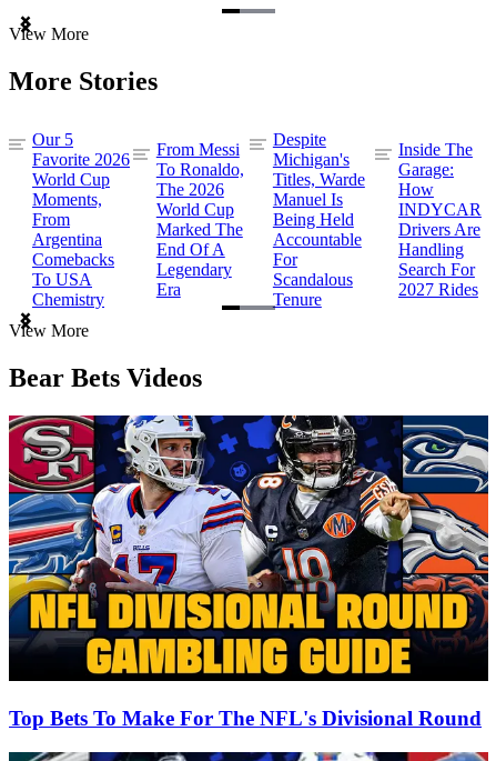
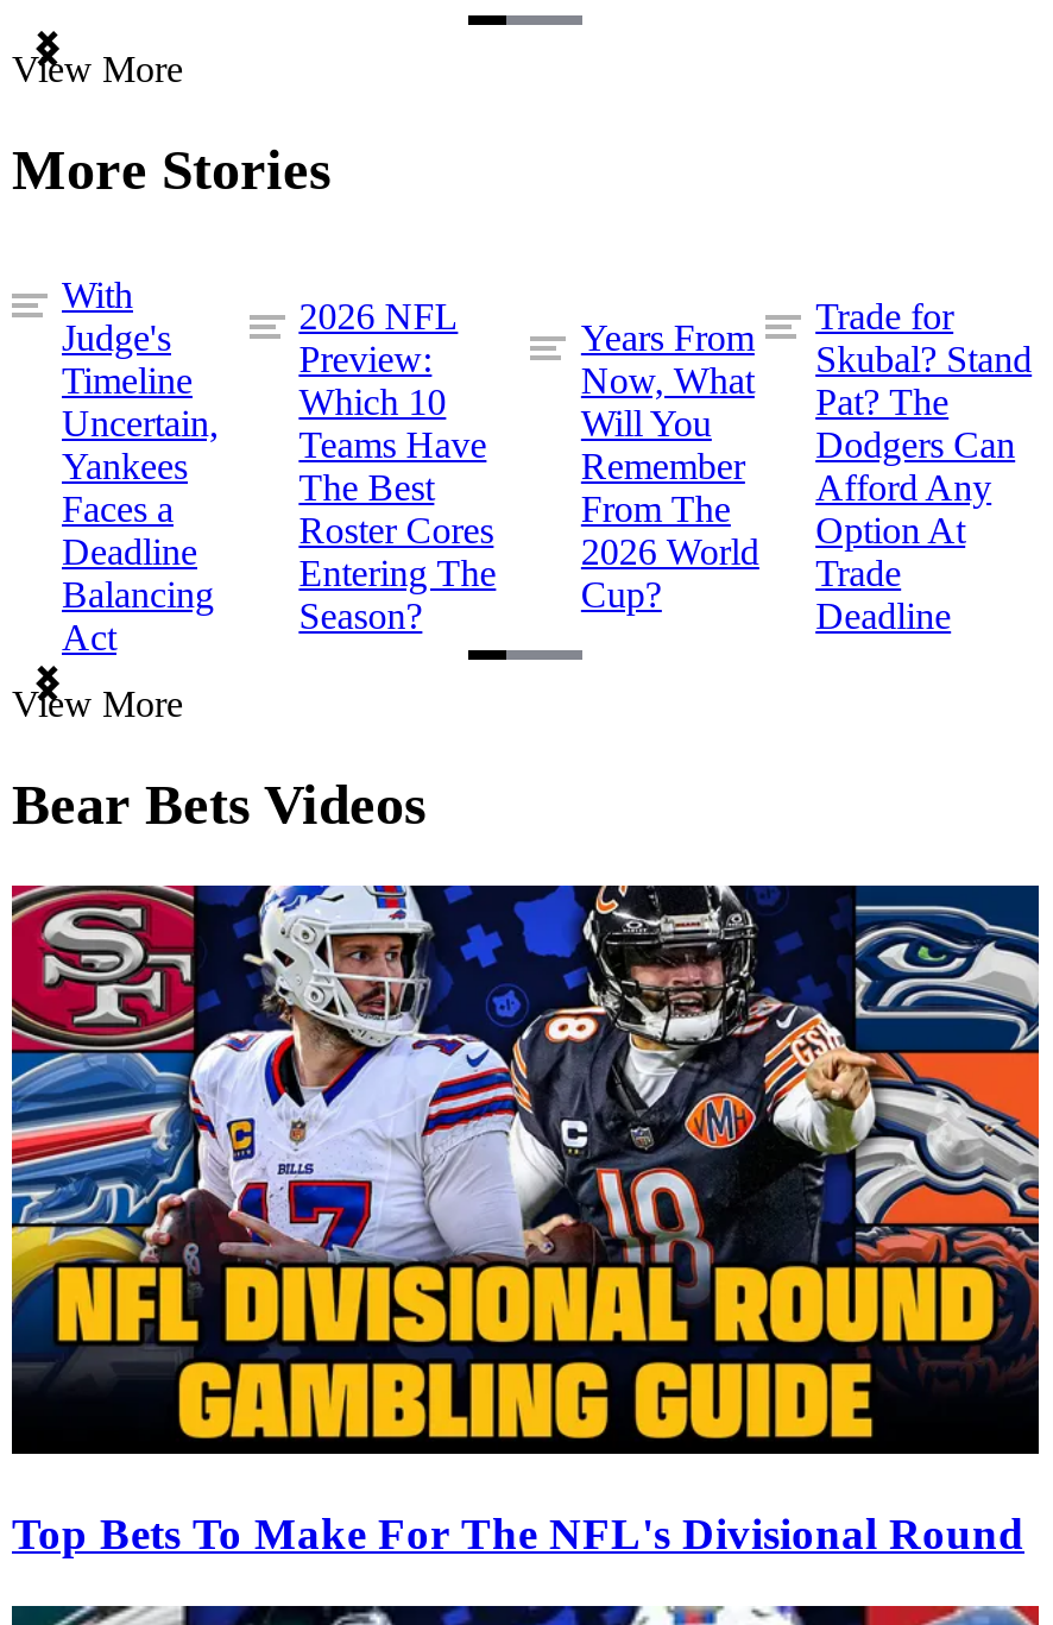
- Our 5
- Favorite 2026
- World Cup
- Moments,
- From
- Argentina
- Comebacks
- To USA
- Chemistry
+ With
+ Judge's
+ Timeline
+ Uncertain,
+ Yankees
+ Faces a
+ Deadline
+ Balancing
+ Act

- Despite
- Michigan's
- Titles, Warde
- Manuel Is
- Being Held
- Accountable
- For
- Scandalous
- Tenure
+ Years From
+ Now, What
+ Will You
+ Remember
+ From The
+ 2026 World
+ Cup?

- From Messi
- To Ronaldo,
- The 2026
- World Cup
- Marked The
- End Of A
- Legendary
- Era
+ 2026 NFL
+ Preview:
+ Which 10
+ Teams Have
+ The Best
+ Roster Cores
+ Entering The
+ Season?

- Inside The
- Garage:
- How
- INDYCAR
- Drivers Are
- Handling
- Search For
- 2027 Rides
+ Trade for
+ Skubal? Stand
+ Pat? The
+ Dodgers Can
+ Afford Any
+ Option At
+ Trade
+ Deadline
